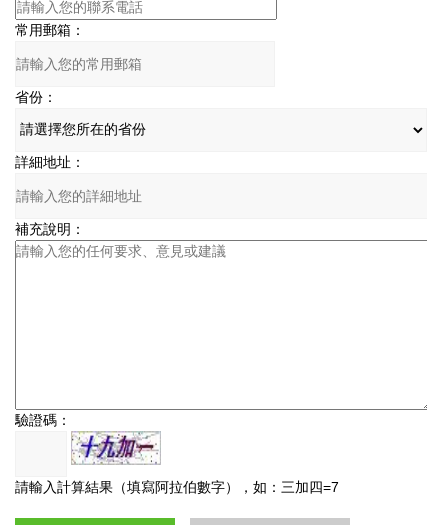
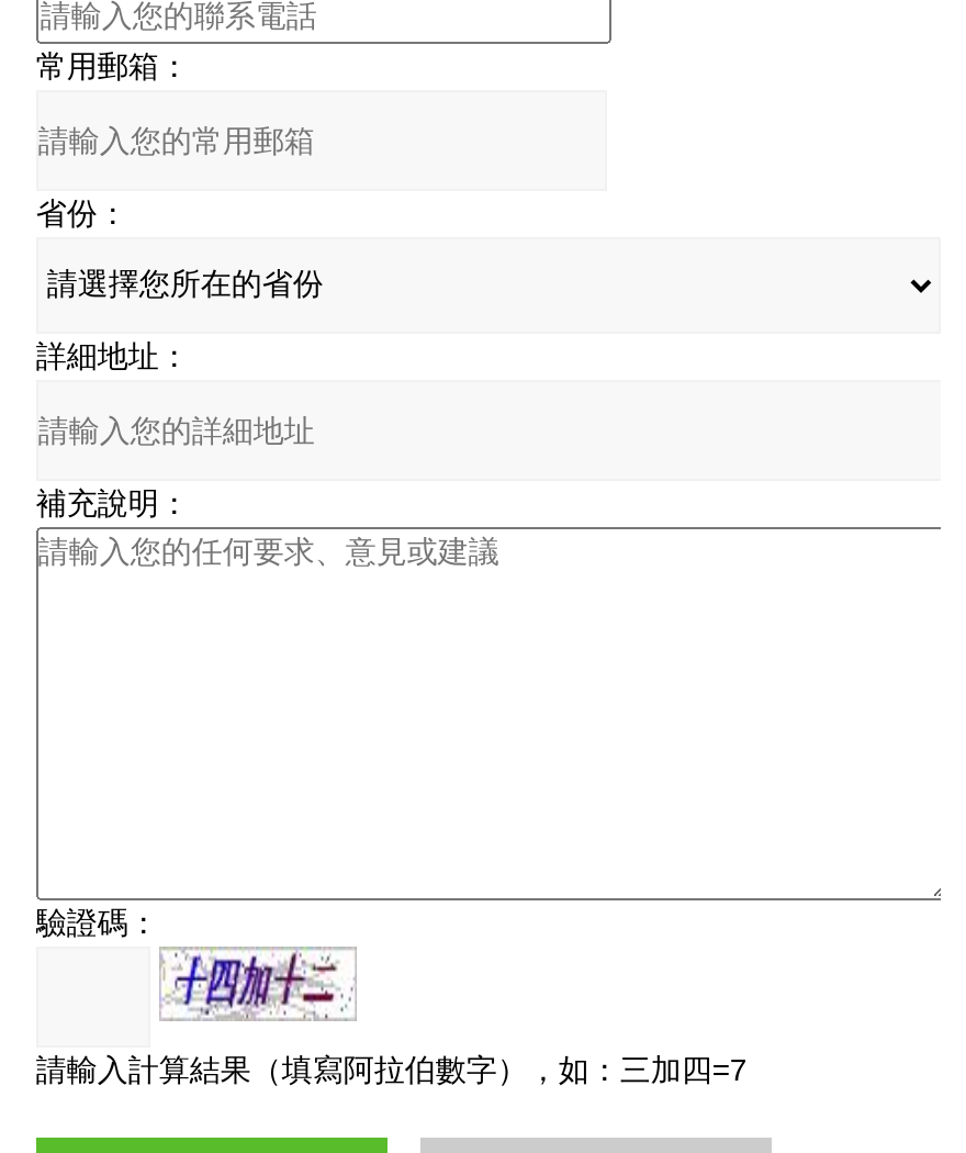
- [image]
+ [image]
